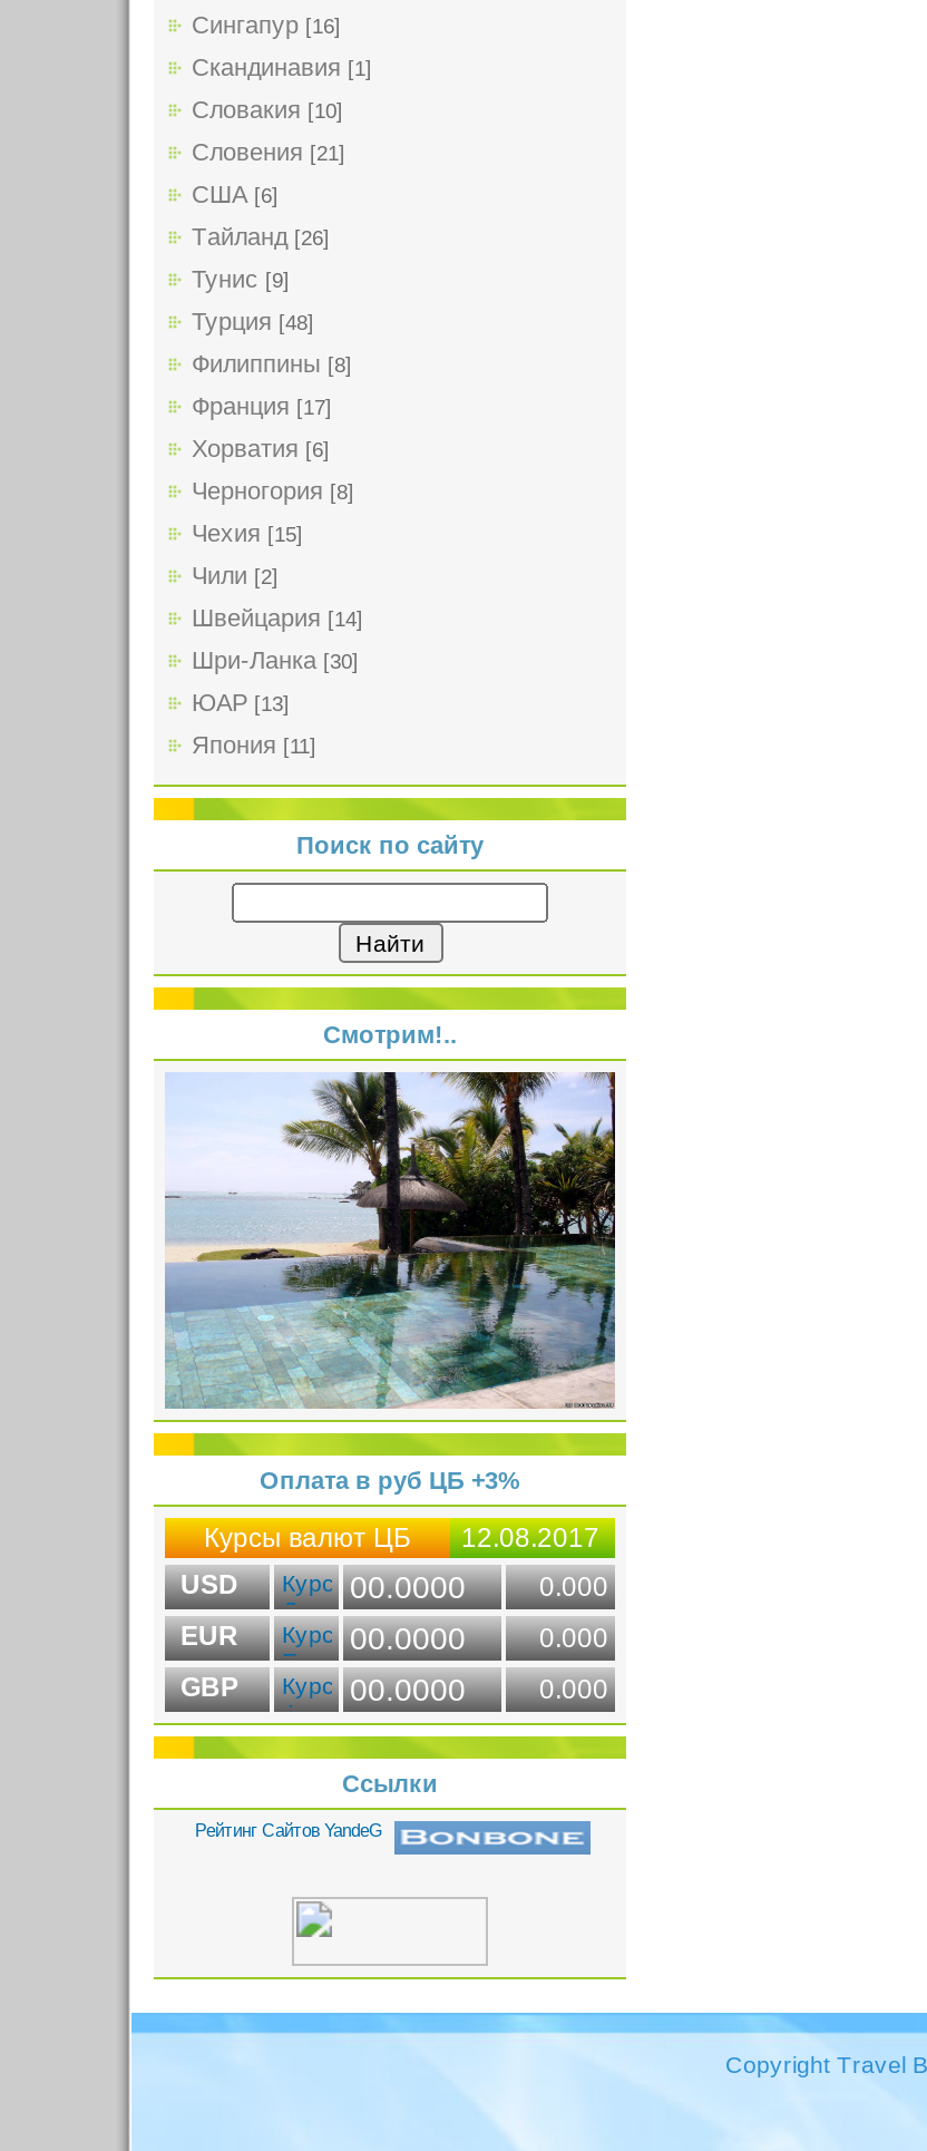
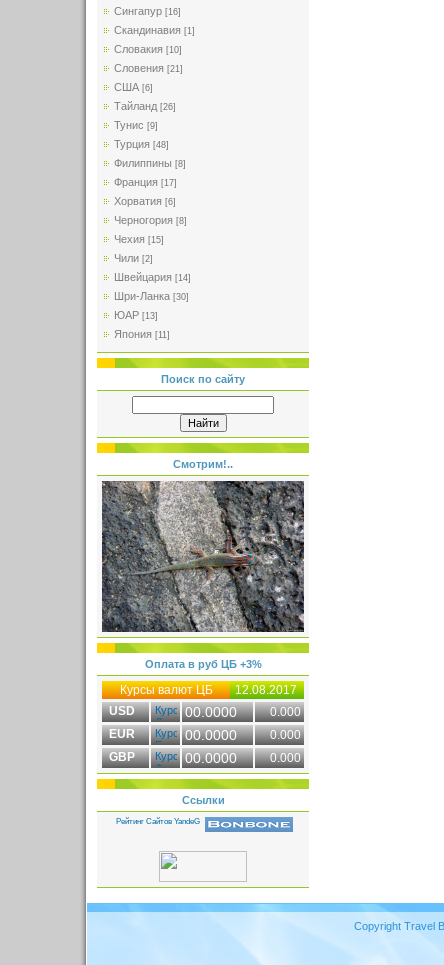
- [image]
+ [image]
